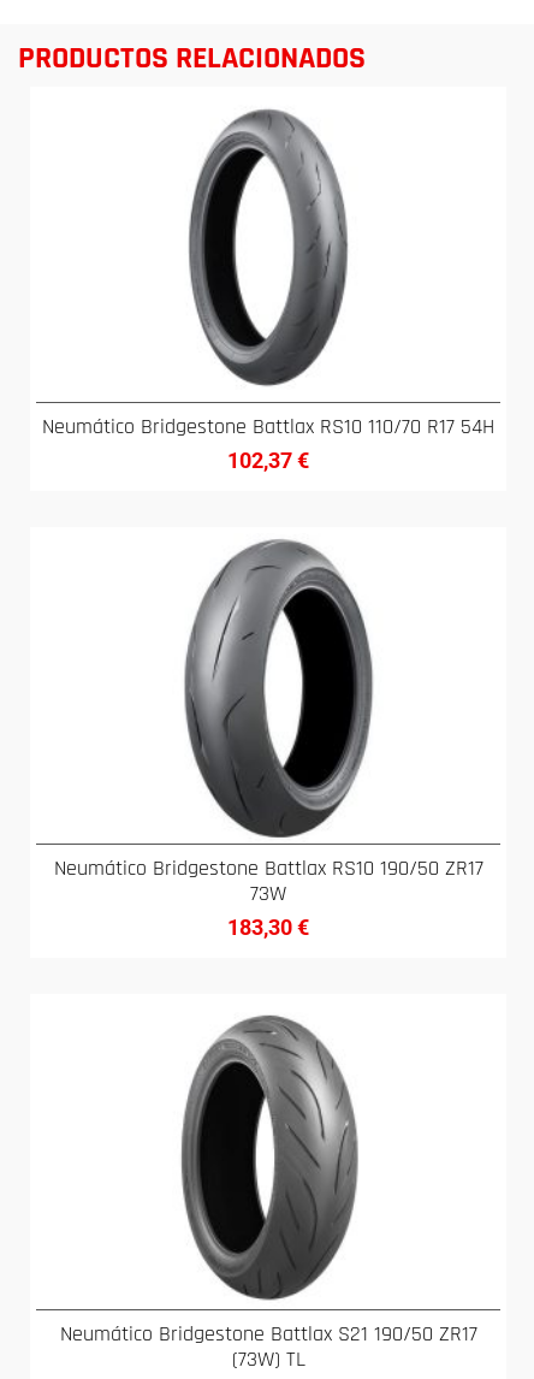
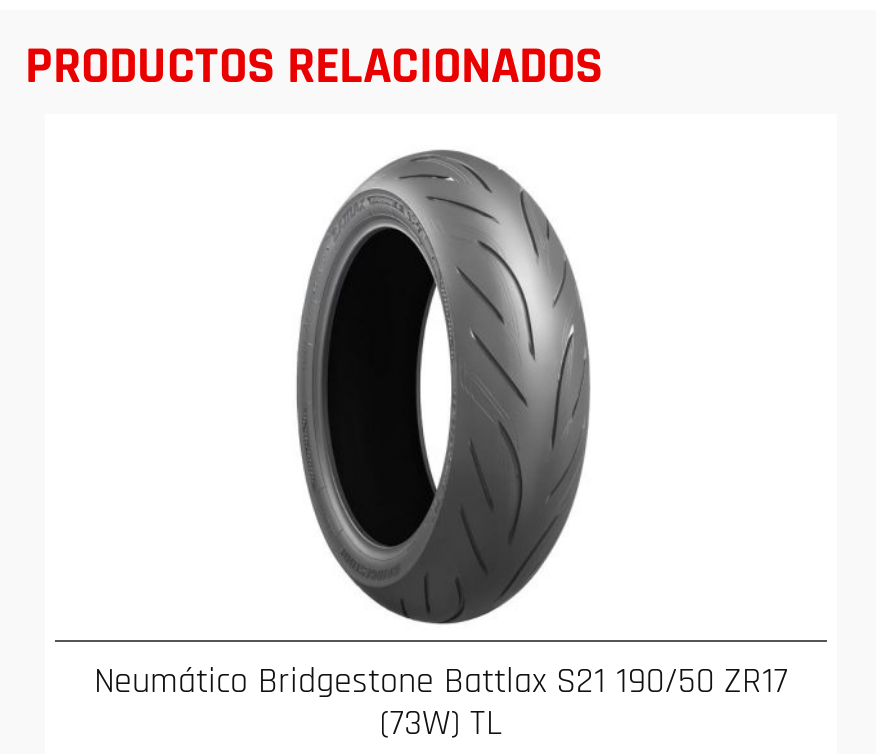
- [image]
- Neumático Bridgestone Battlax RS10 110/70 R17 54H
- 102,37 €

- [image]
- Neumático Bridgestone Battlax RS10 190/50 ZR17
- 73W
- 183,30 €
